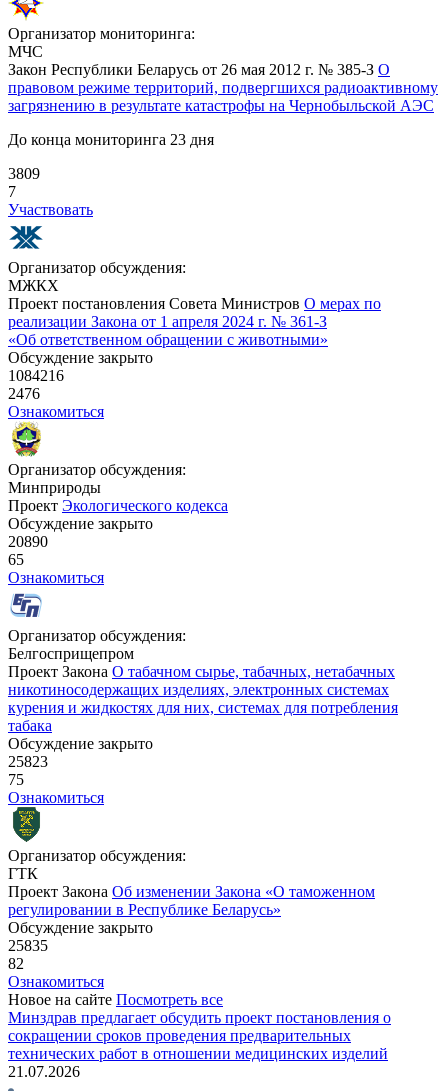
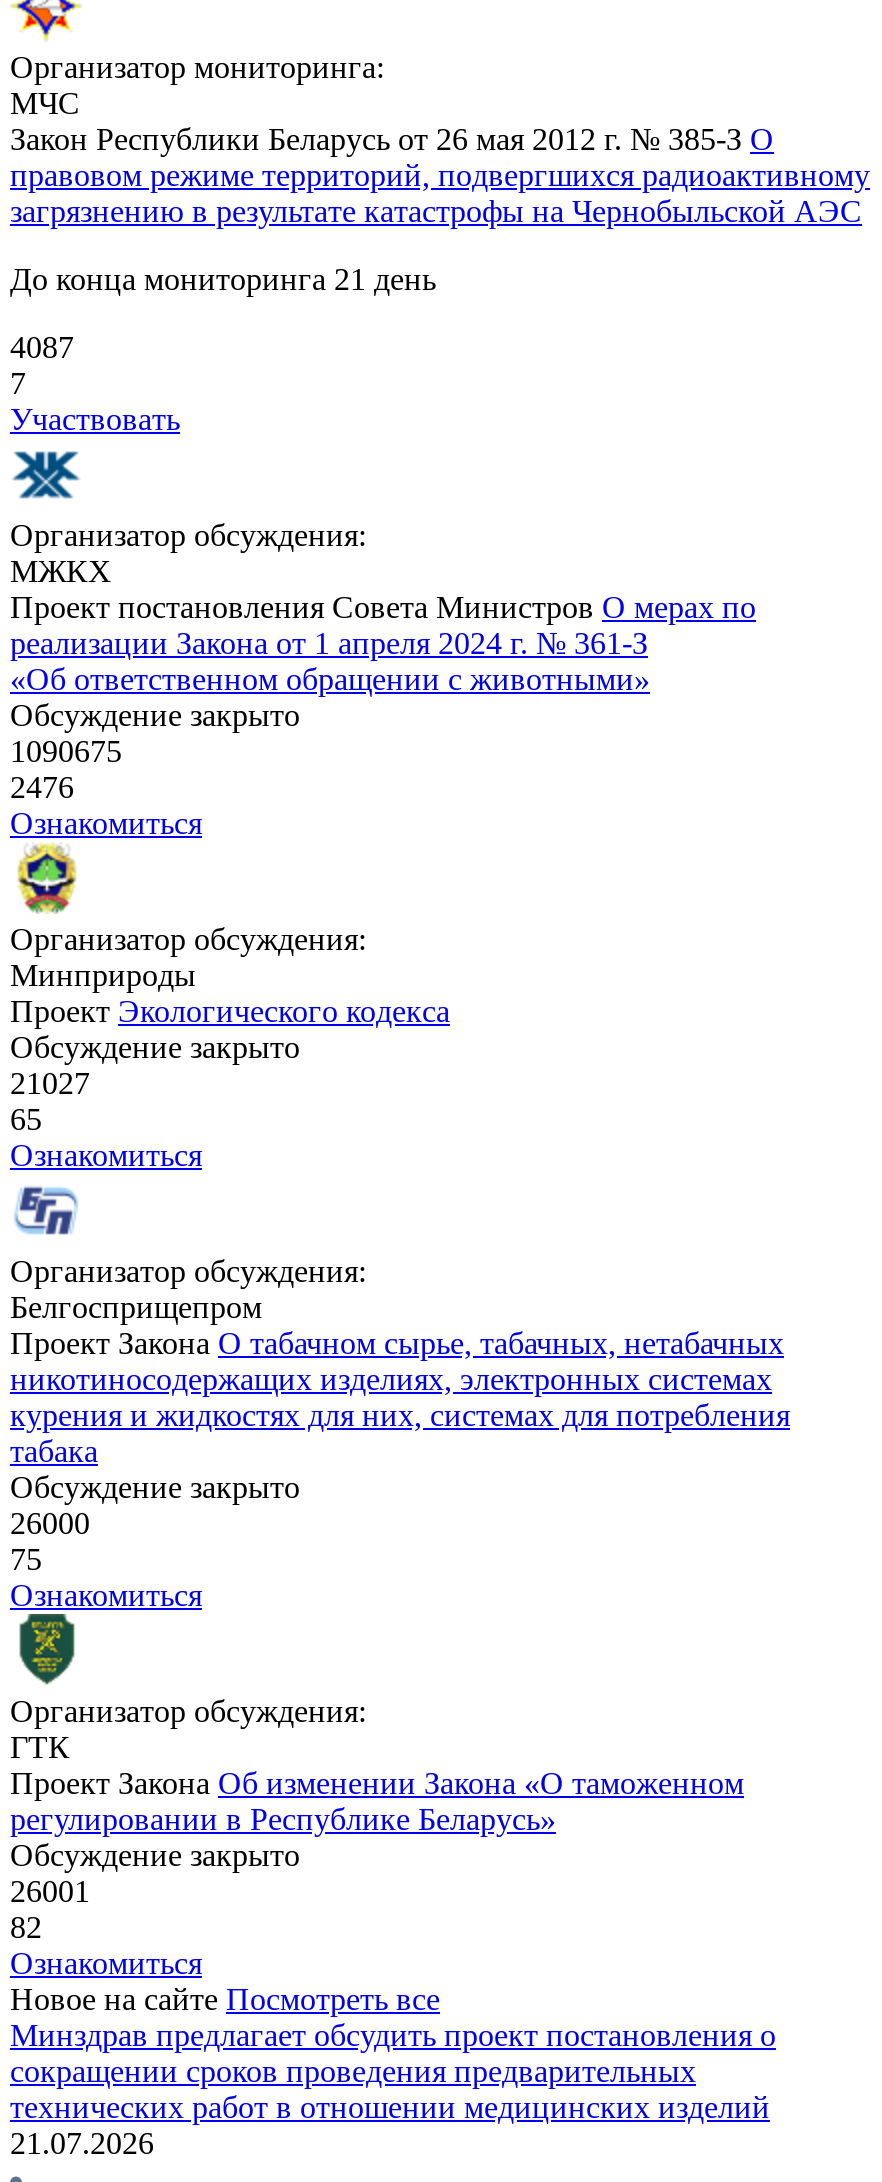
- До конца мониторинга 23 дня
+ До конца мониторинга 21 день

- 3809
+ 4087

- 1084216
+ 1090675

- 20890
+ 21027

- 25823
+ 26000

- 25835
+ 26001
